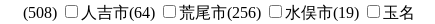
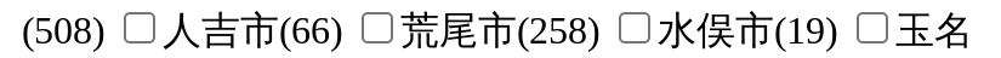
- 人吉市(64)
+ 人吉市(66)

- 荒尾市(256)
+ 荒尾市(258)
